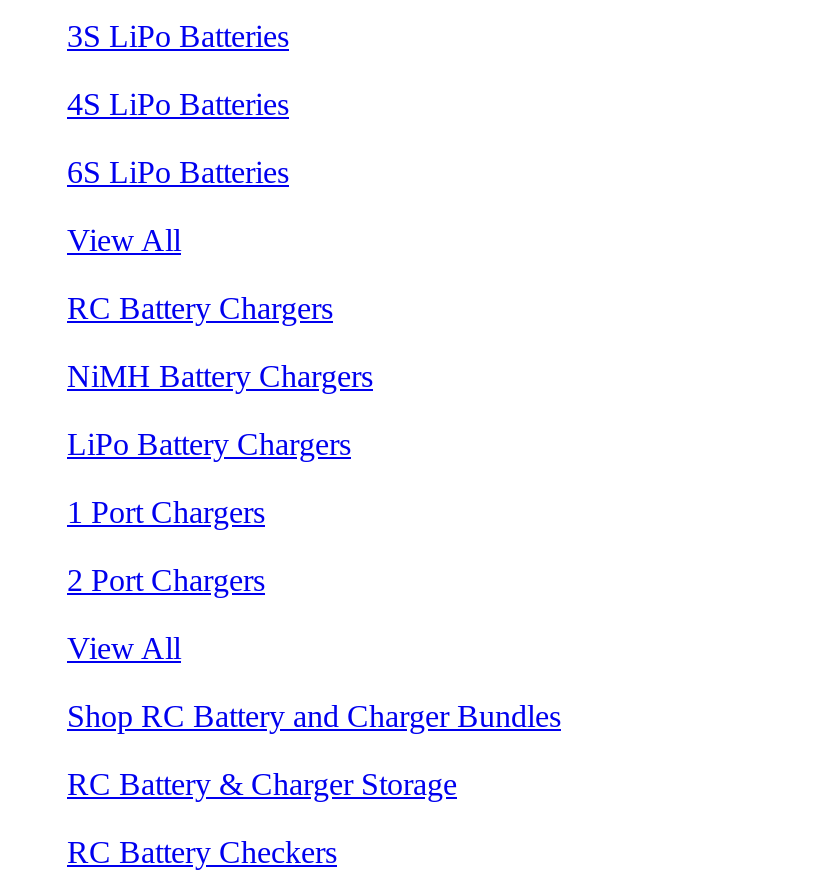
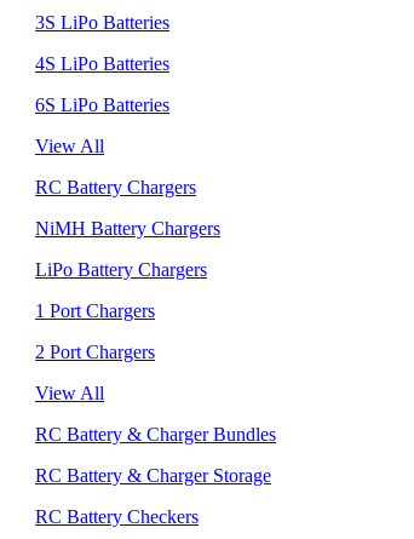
- Shop RC Battery and Charger Bundles
+ RC Battery & Charger Bundles
